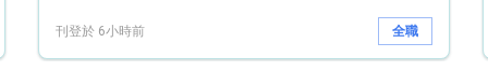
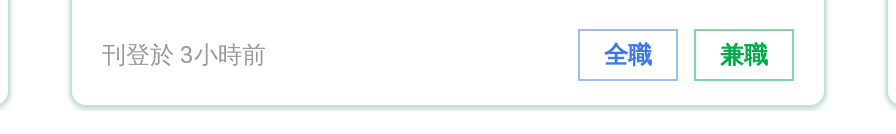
- 刊登於 6小時前
+ 刊登於 3小時前

+ 兼職
